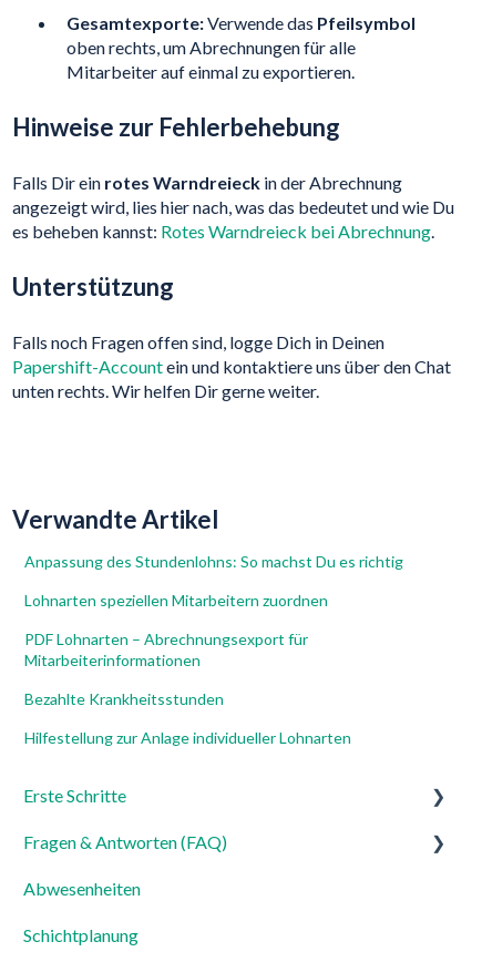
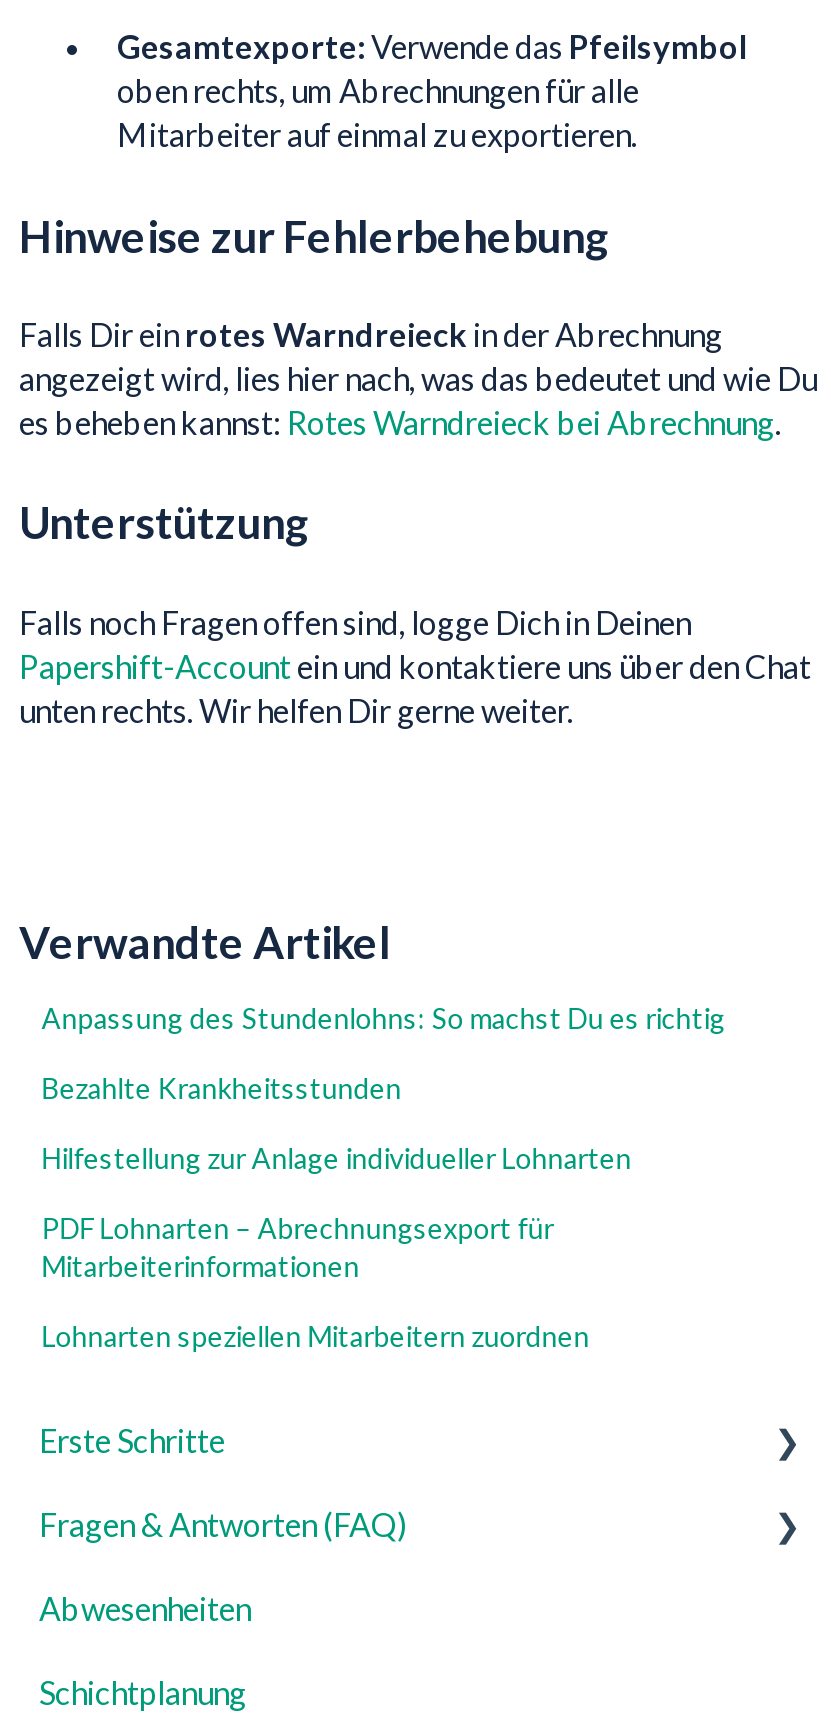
moved down: Lohnarten speziellen Mitarbeitern zuordnen

moved down: PDF Lohnarten – Abrechnungsexport für | Mitarbeiterinformationen

moved up: Bezahlte Krankheitsstunden | Hilfestellung zur Anlage individueller Lohnarten
